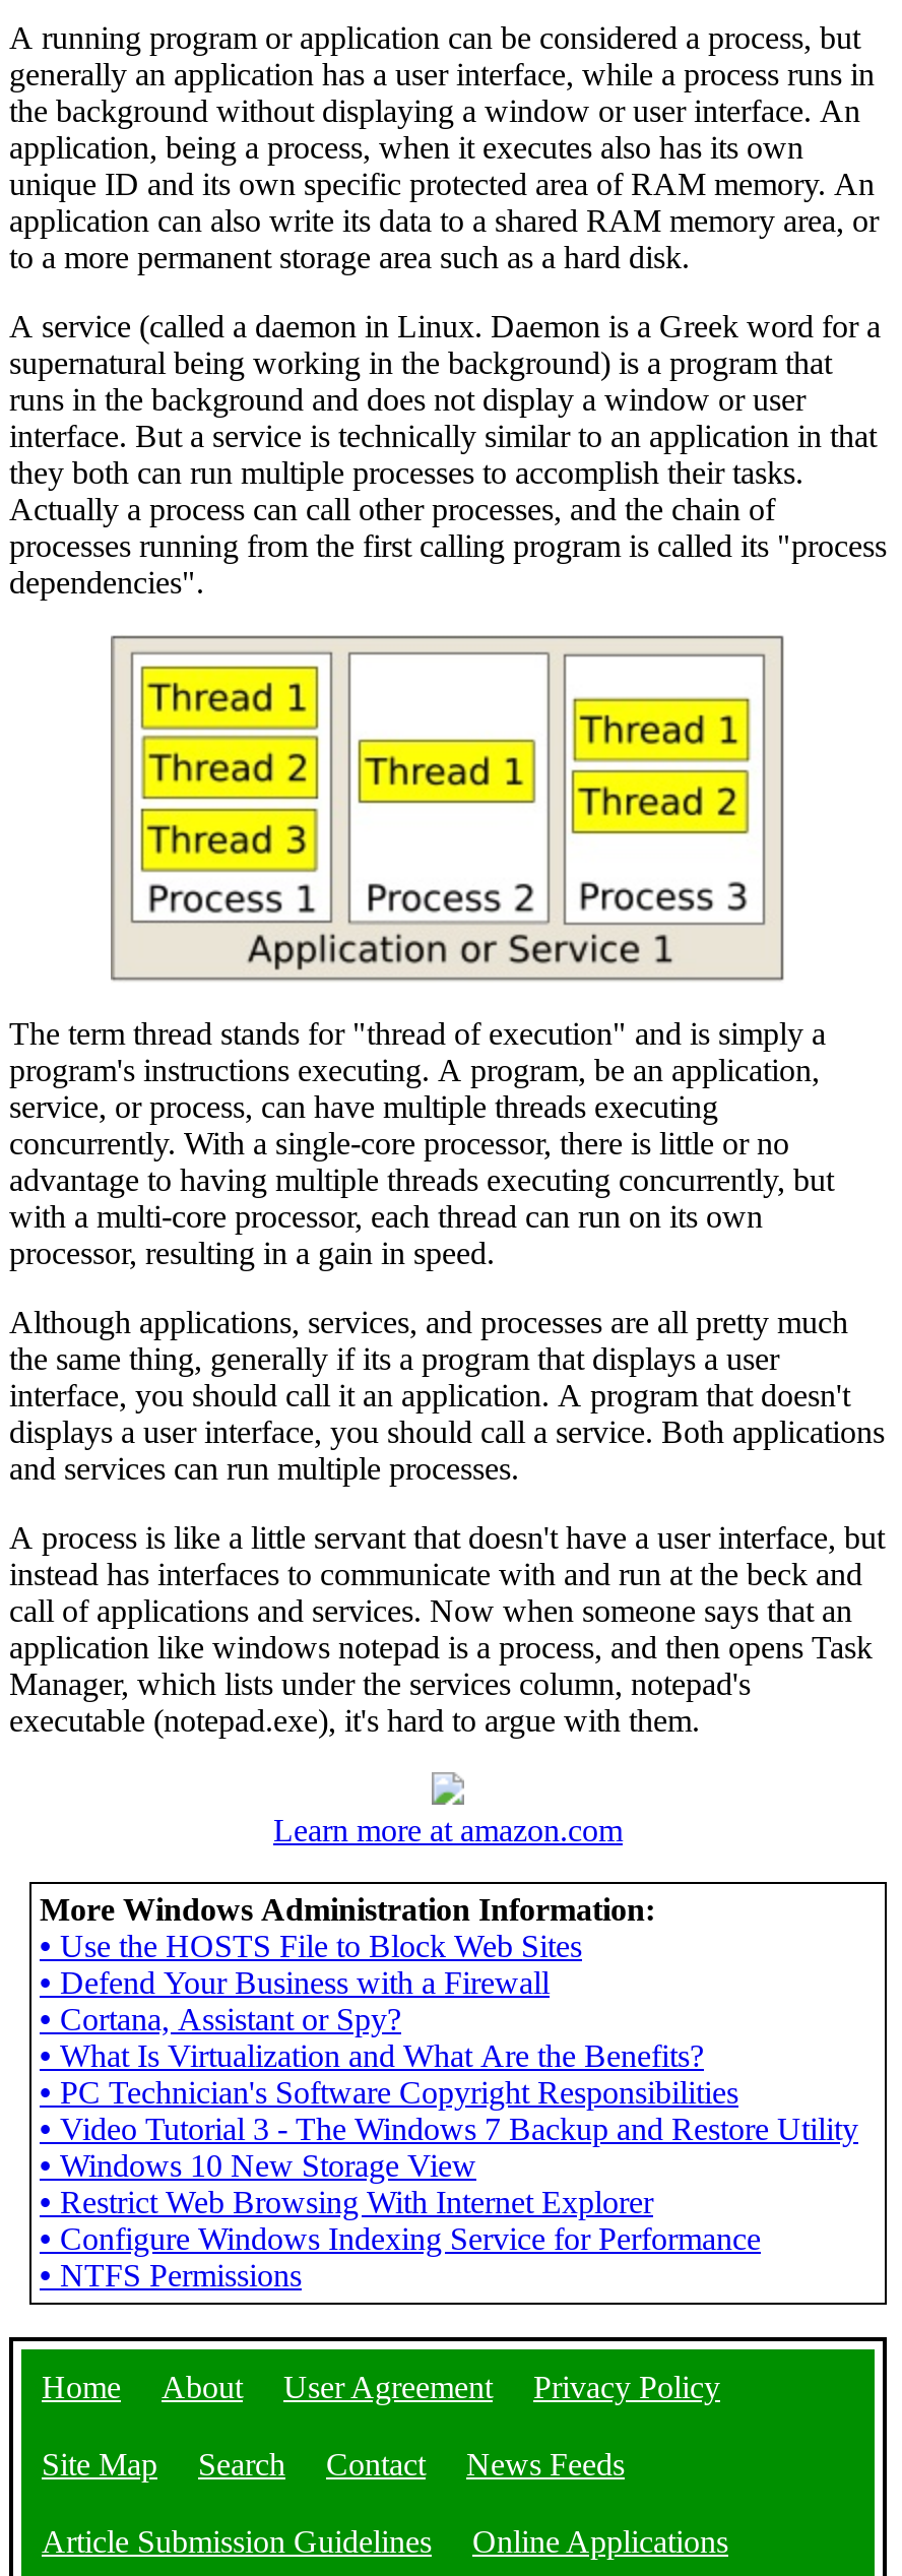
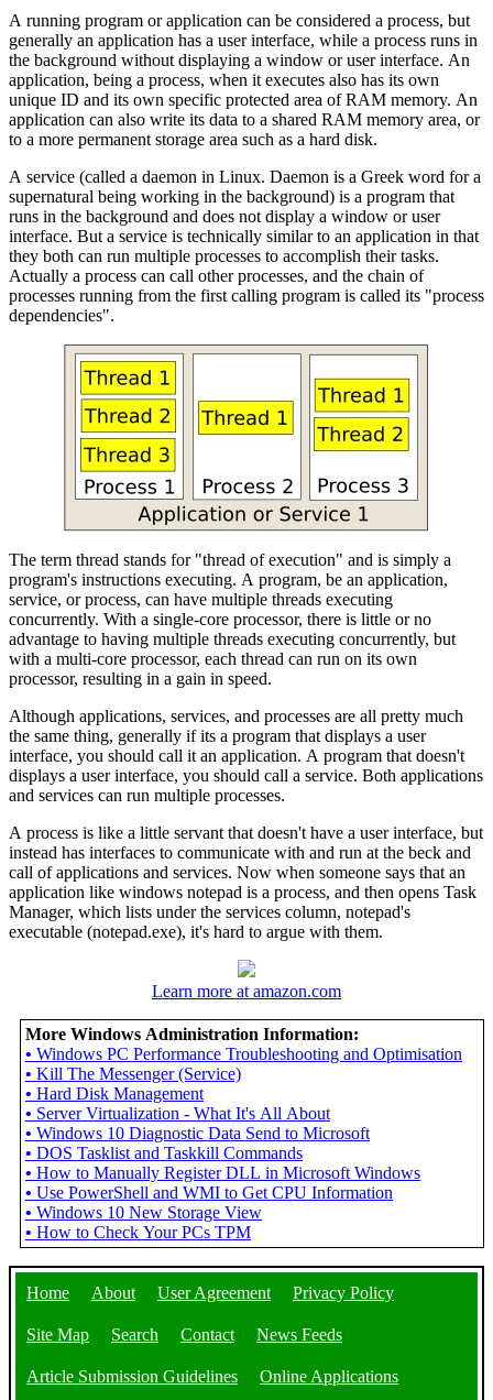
- • Use the HOSTS File to Block Web Sites
- • Defend Your Business with a Firewall
- • Cortana, Assistant or Spy?
- • What Is Virtualization and What Are the Benefits?
- • PC Technician's Software Copyright Responsibilities
- • Video Tutorial 3 - The Windows 7 Backup and Restore Utility
+ • Windows PC Performance Troubleshooting and Optimisation
+ • Kill The Messenger (Service)
+ • Hard Disk Management
+ • Server Virtualization - What It's All About
+ • Windows 10 Diagnostic Data Send to Microsoft
+ • DOS Tasklist and Taskkill Commands
+ • How to Manually Register DLL in Microsoft Windows
+ • Use PowerShell and WMI to Get CPU Information

moved down: • Windows 10 New Storage View

- • Restrict Web Browsing With Internet Explorer
- • Configure Windows Indexing Service for Performance
- • NTFS Permissions
+ • How to Check Your PCs TPM
